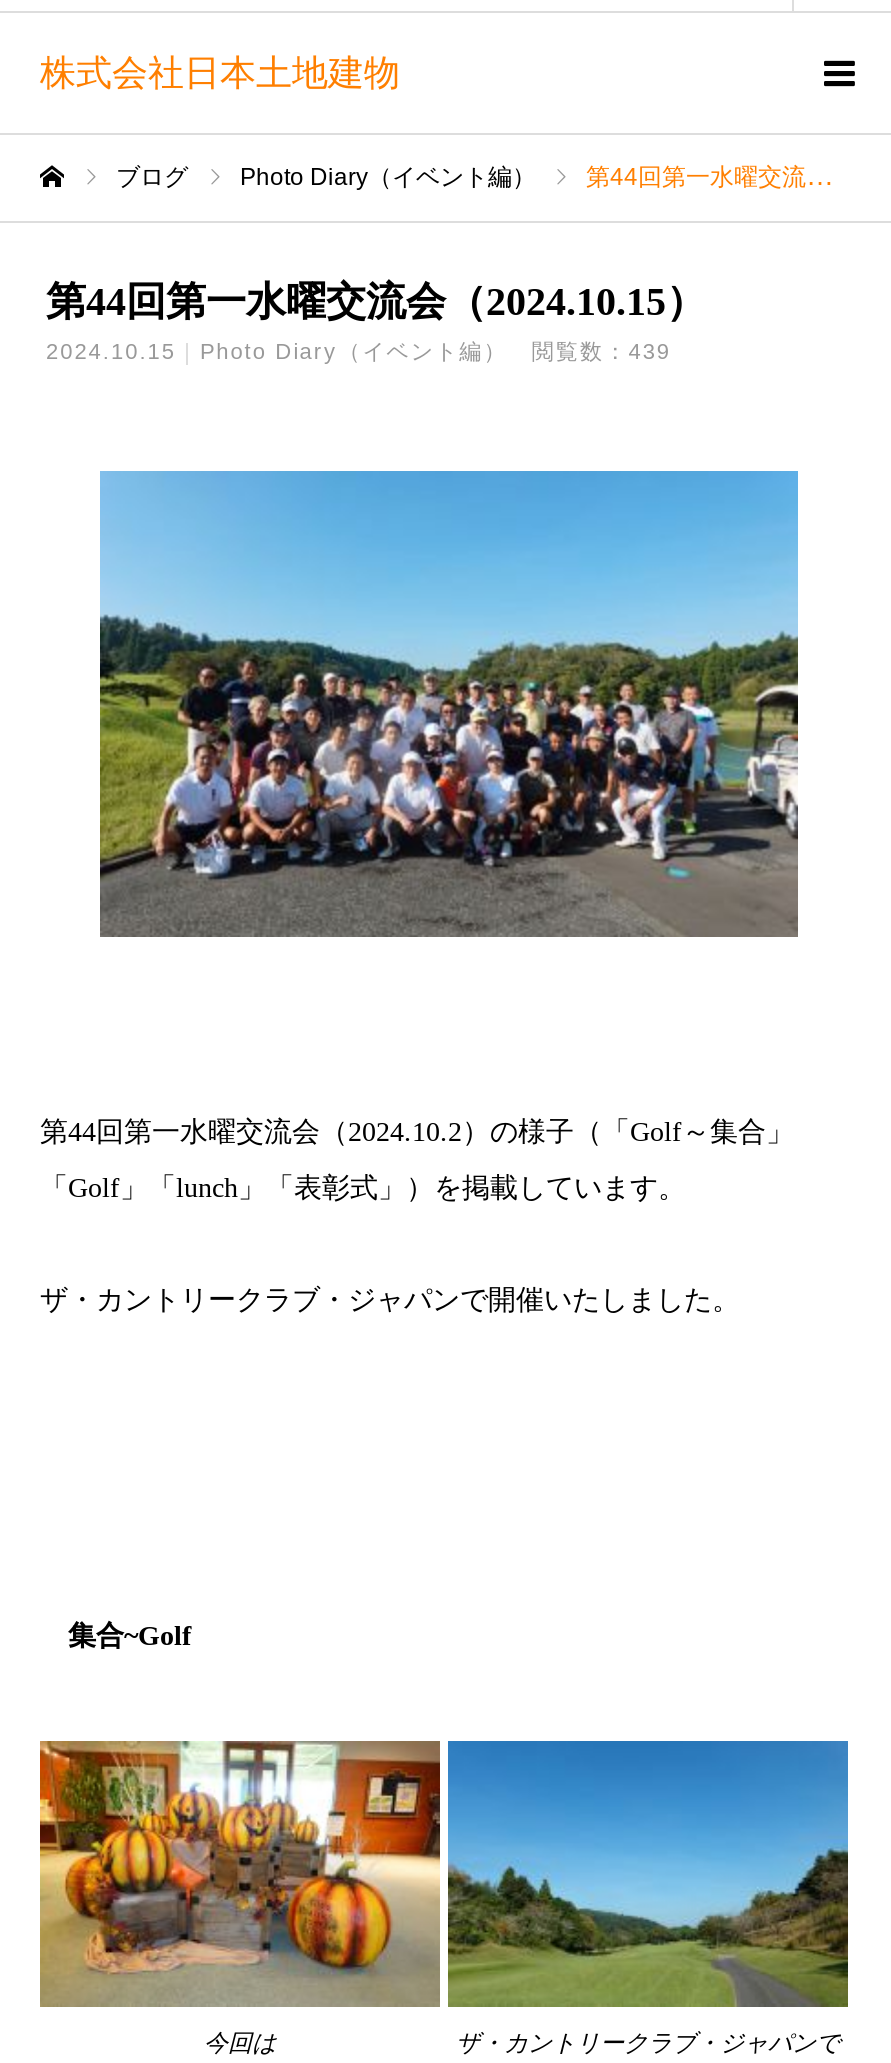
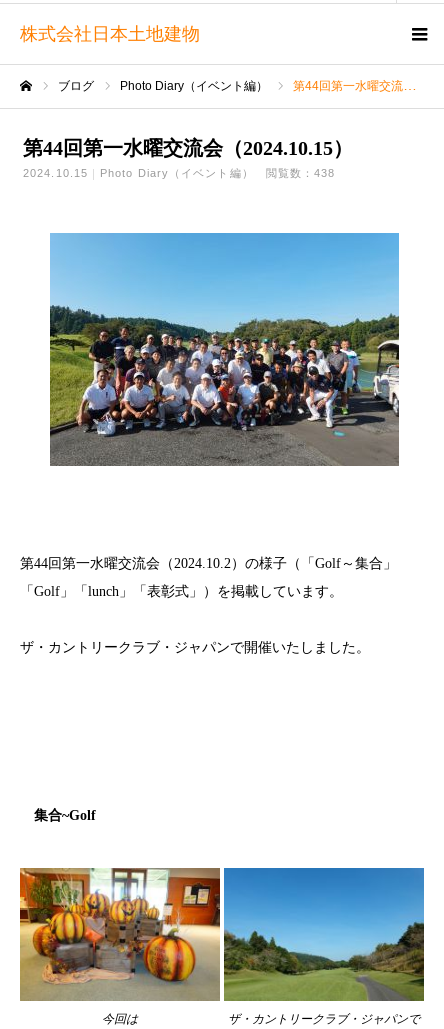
- 2024.10.15 Photo Diary（イベント編） 閲覧数：439
+ 2024.10.15 Photo Diary（イベント編） 閲覧数：438
